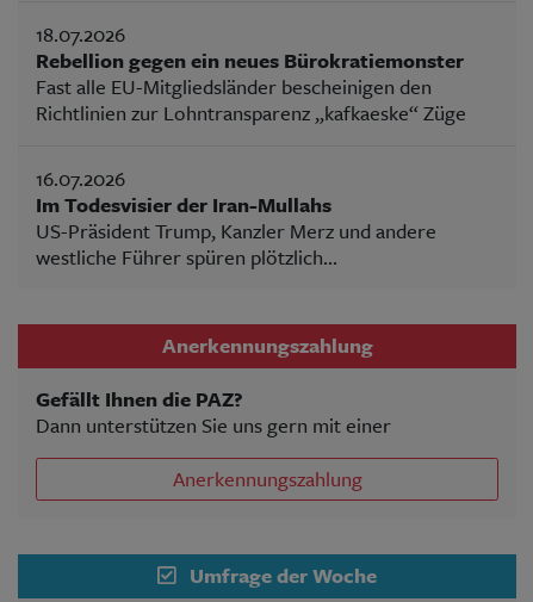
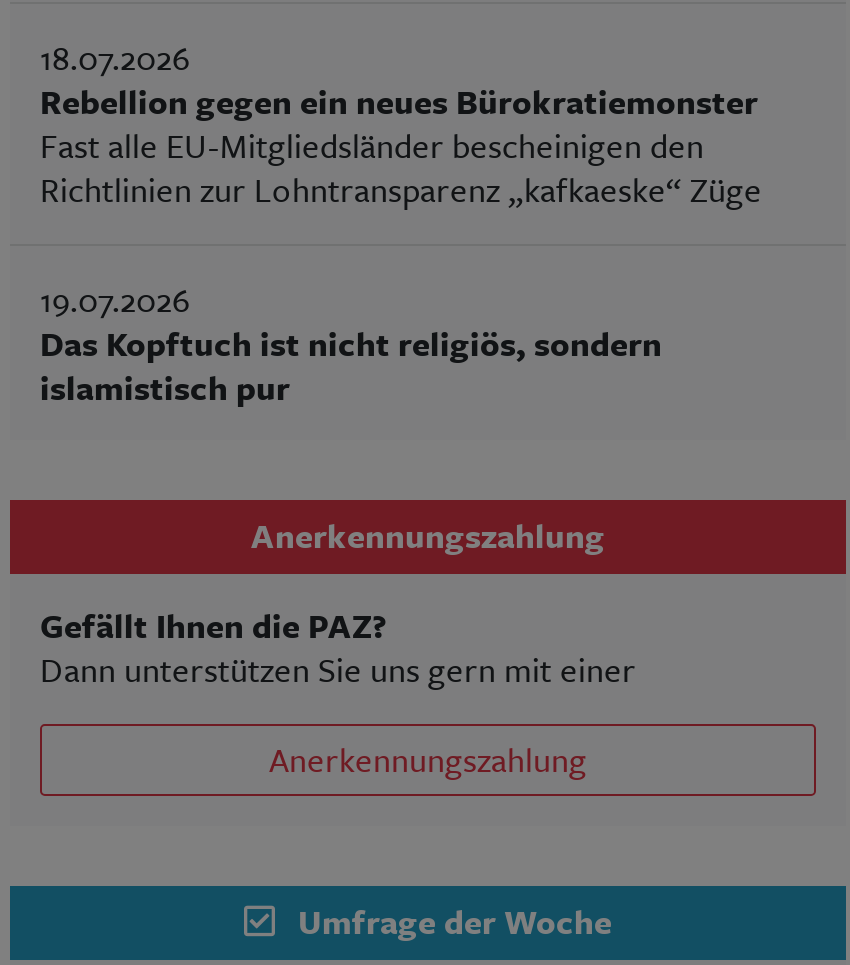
- 16.07.2026
- Im Todesvisier der Iran-Mullahs
- US-Präsident Trump, Kanzler Merz und andere
- westliche Führer spüren plötzlich...
+ 19.07.2026
+ Das Kopftuch ist nicht religiös, sondern
+ islamistisch pur
